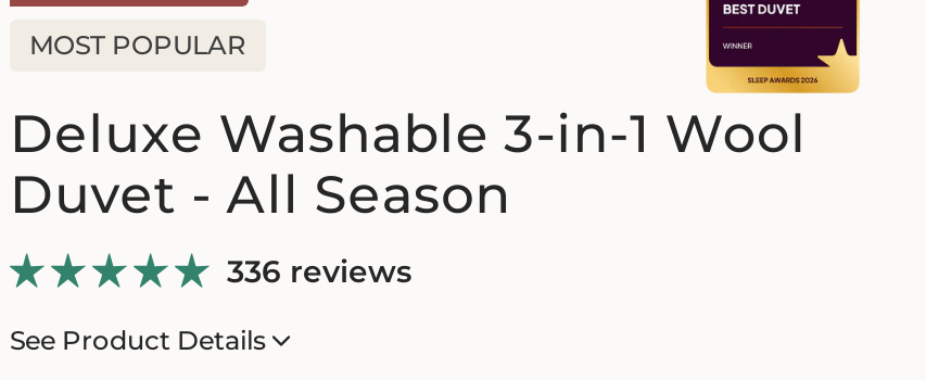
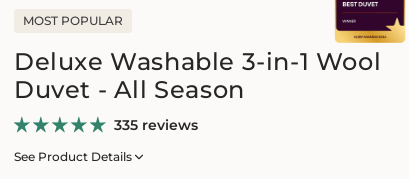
- 336 reviews
+ 335 reviews
